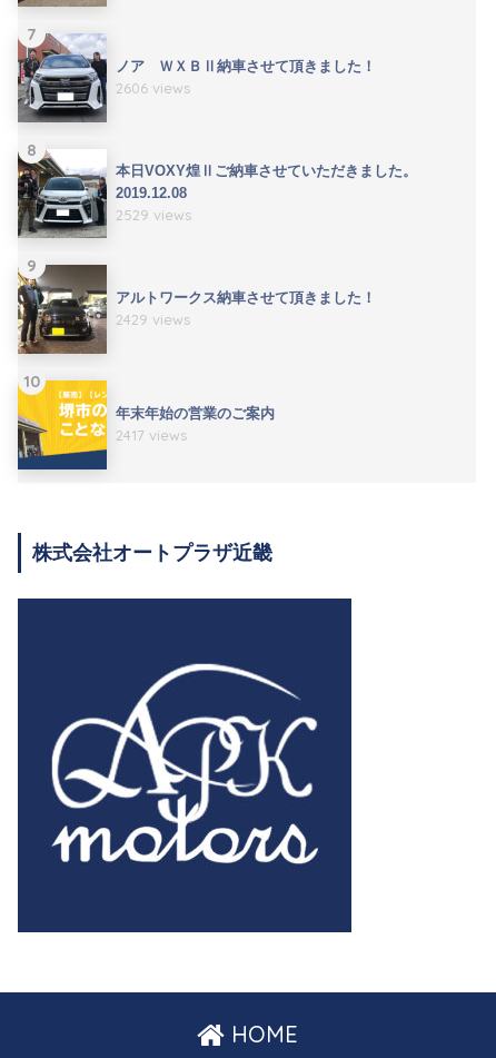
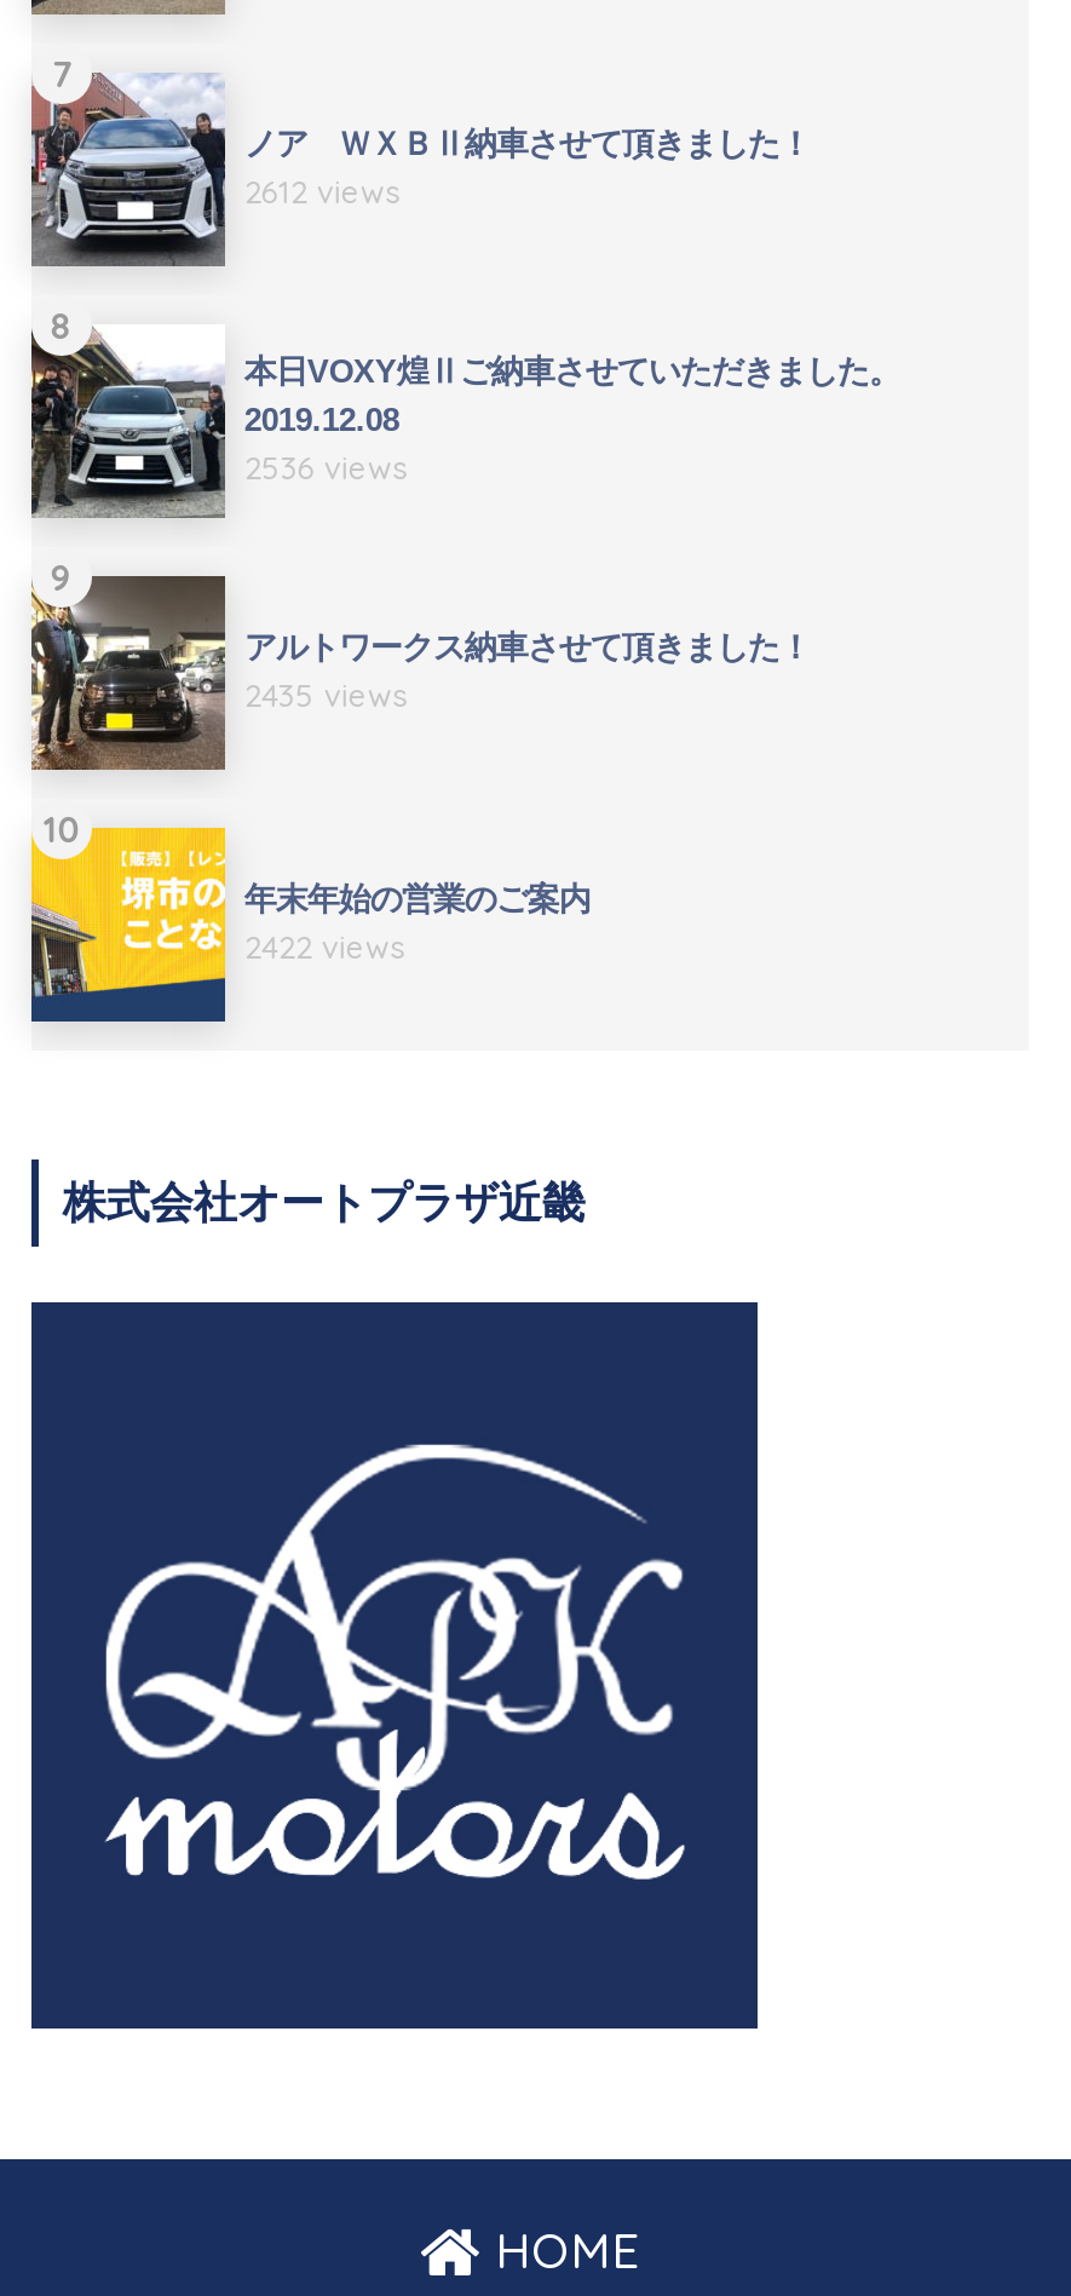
- 2606 views
+ 2612 views

- 2529 views
+ 2536 views

- 2429 views
+ 2435 views

- 2417 views
+ 2422 views
